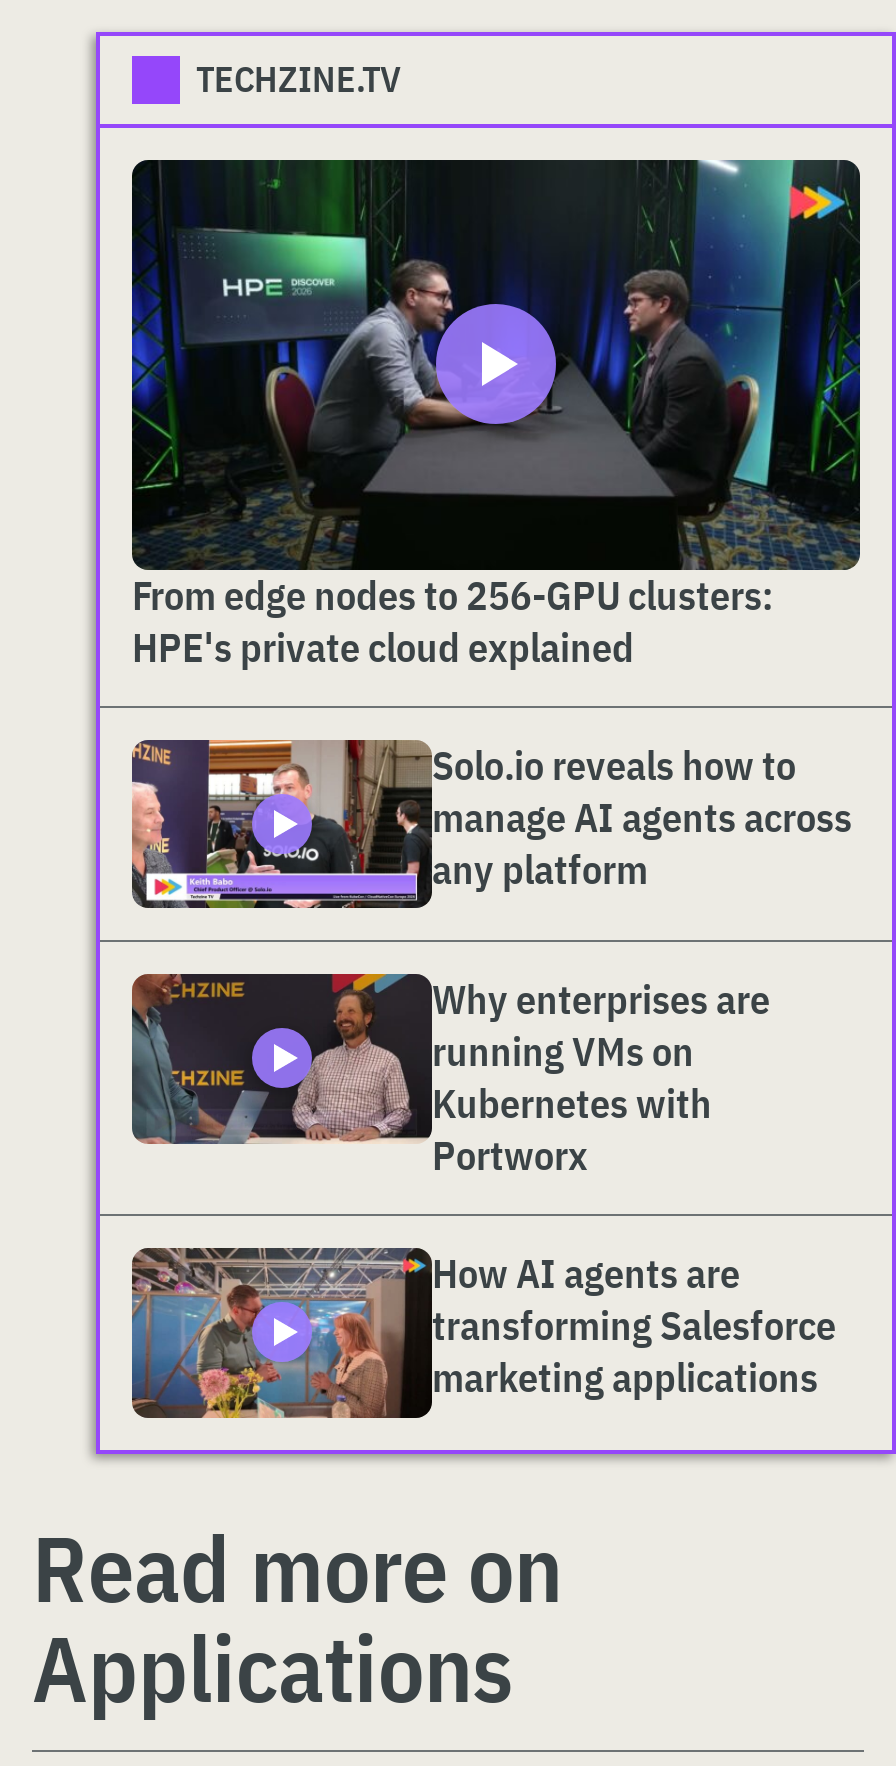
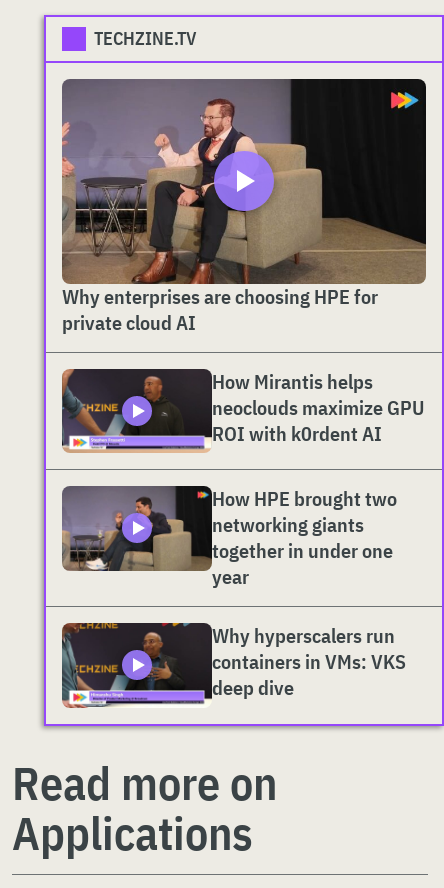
- [image]
- From edge nodes to 256-GPU clusters:
- HPE's private cloud explained
+ [image]
+ Why enterprises are choosing HPE for
+ private cloud AI

- [image]
- Solo.io reveals how to
- manage AI agents across
- any platform
+ [image]
+ How Mirantis helps
+ neoclouds maximize GPU
+ ROI with k0rdent AI

- [image]
- Why enterprises are
- running VMs on
- Kubernetes with
- Portworx
+ [image]
+ How HPE brought two
+ networking giants
+ together in under one
+ year

- [image]
- How AI agents are
- transforming Salesforce
- marketing applications
+ [image]
+ Why hyperscalers run
+ containers in VMs: VKS
+ deep dive
